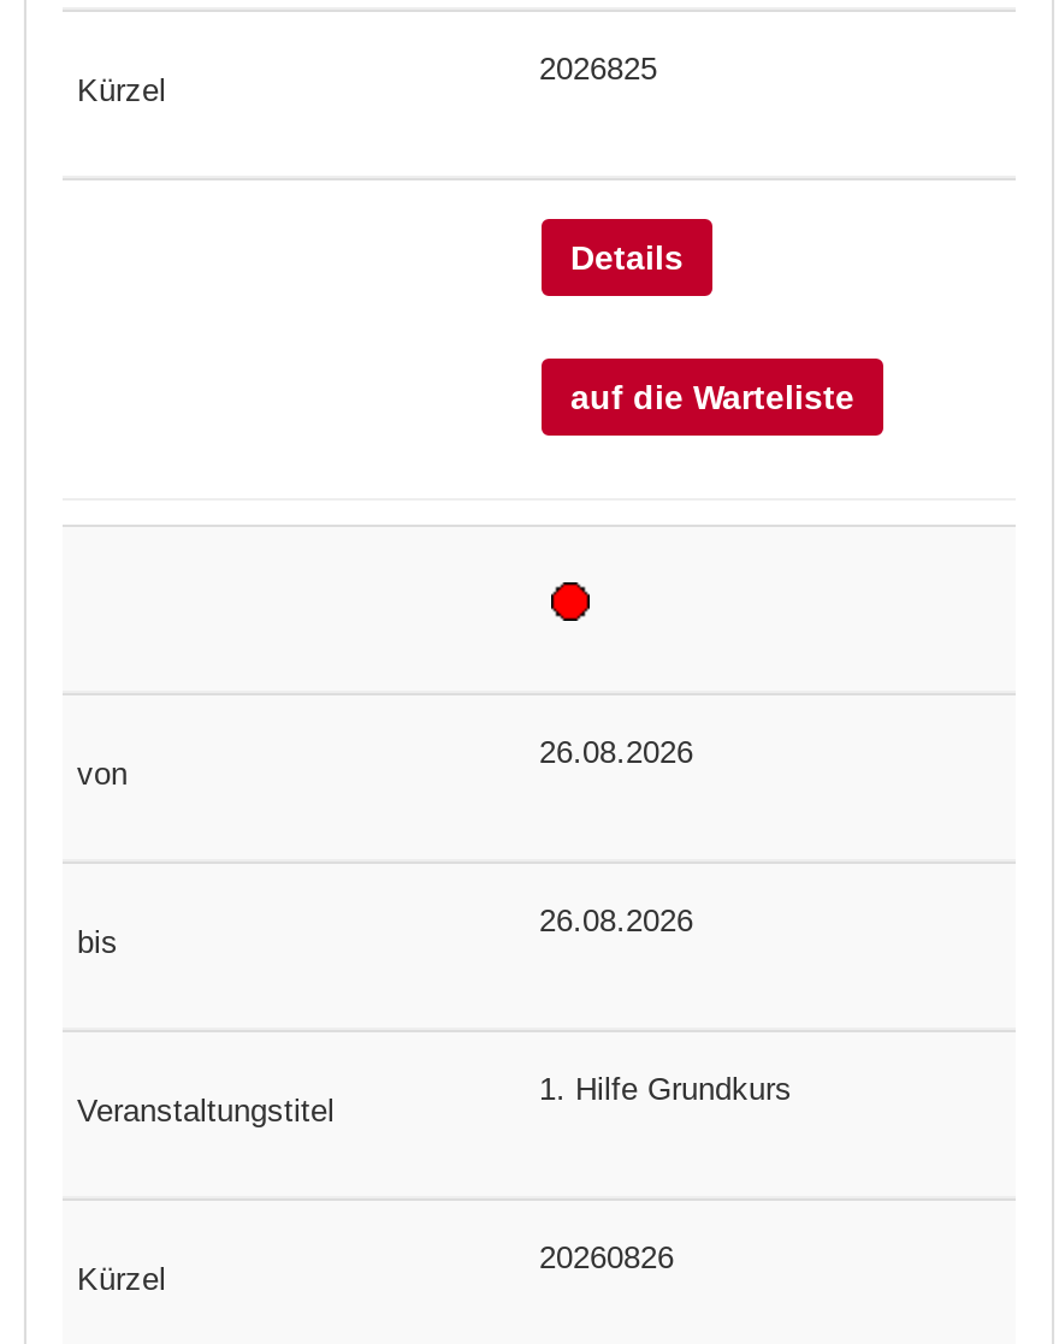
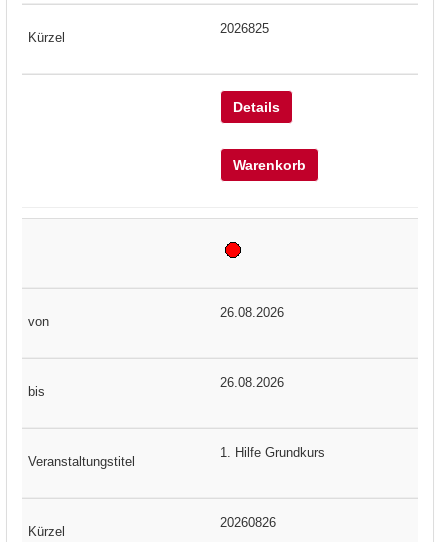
- auf die Warteliste
+ Warenkorb
